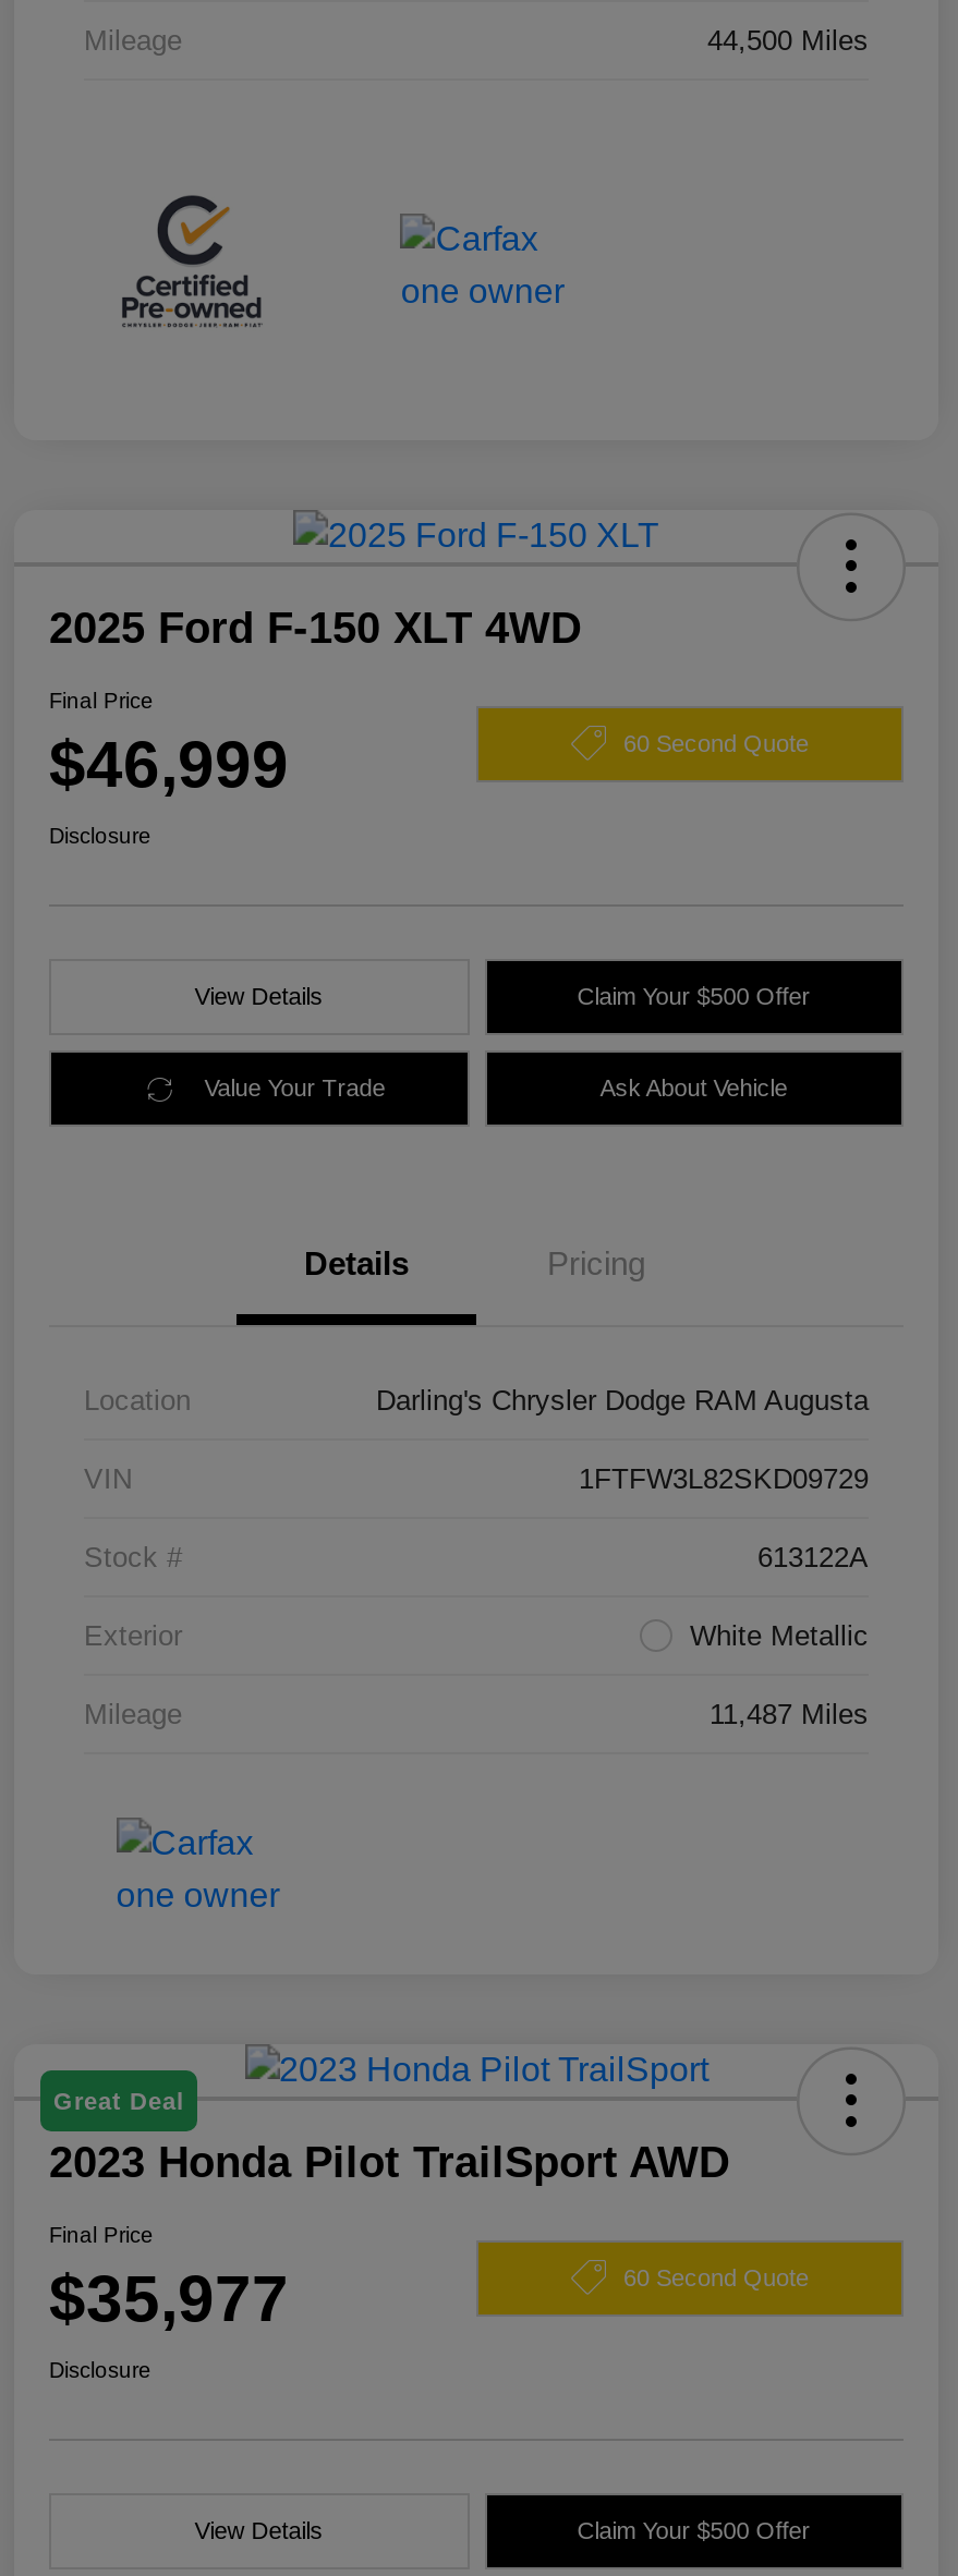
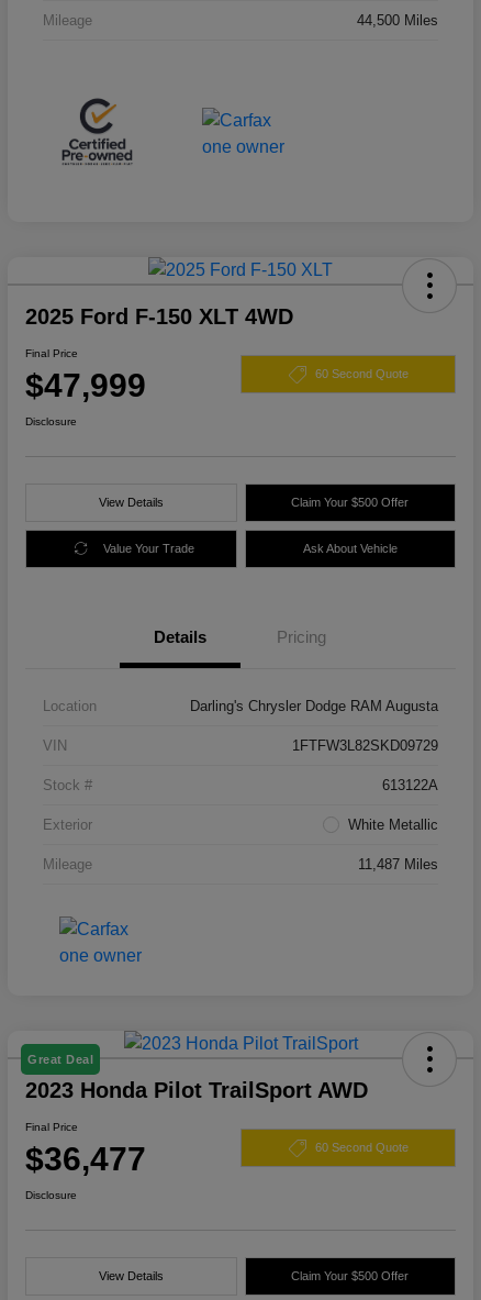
- $46,999
+ $47,999

- $35,977
+ $36,477
